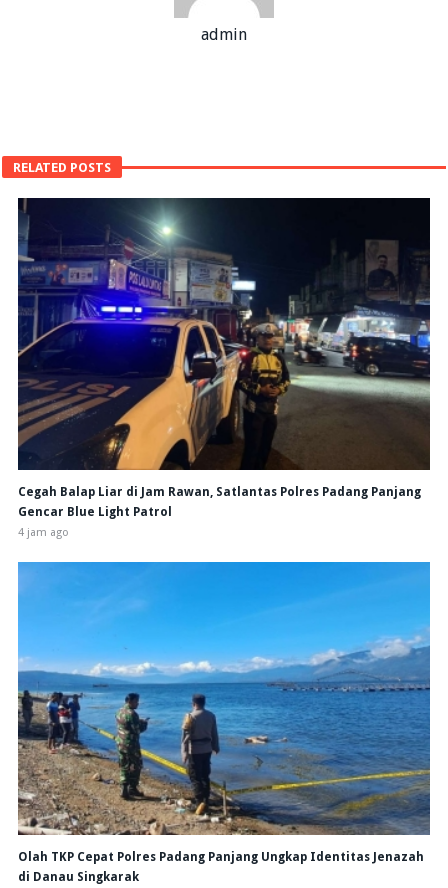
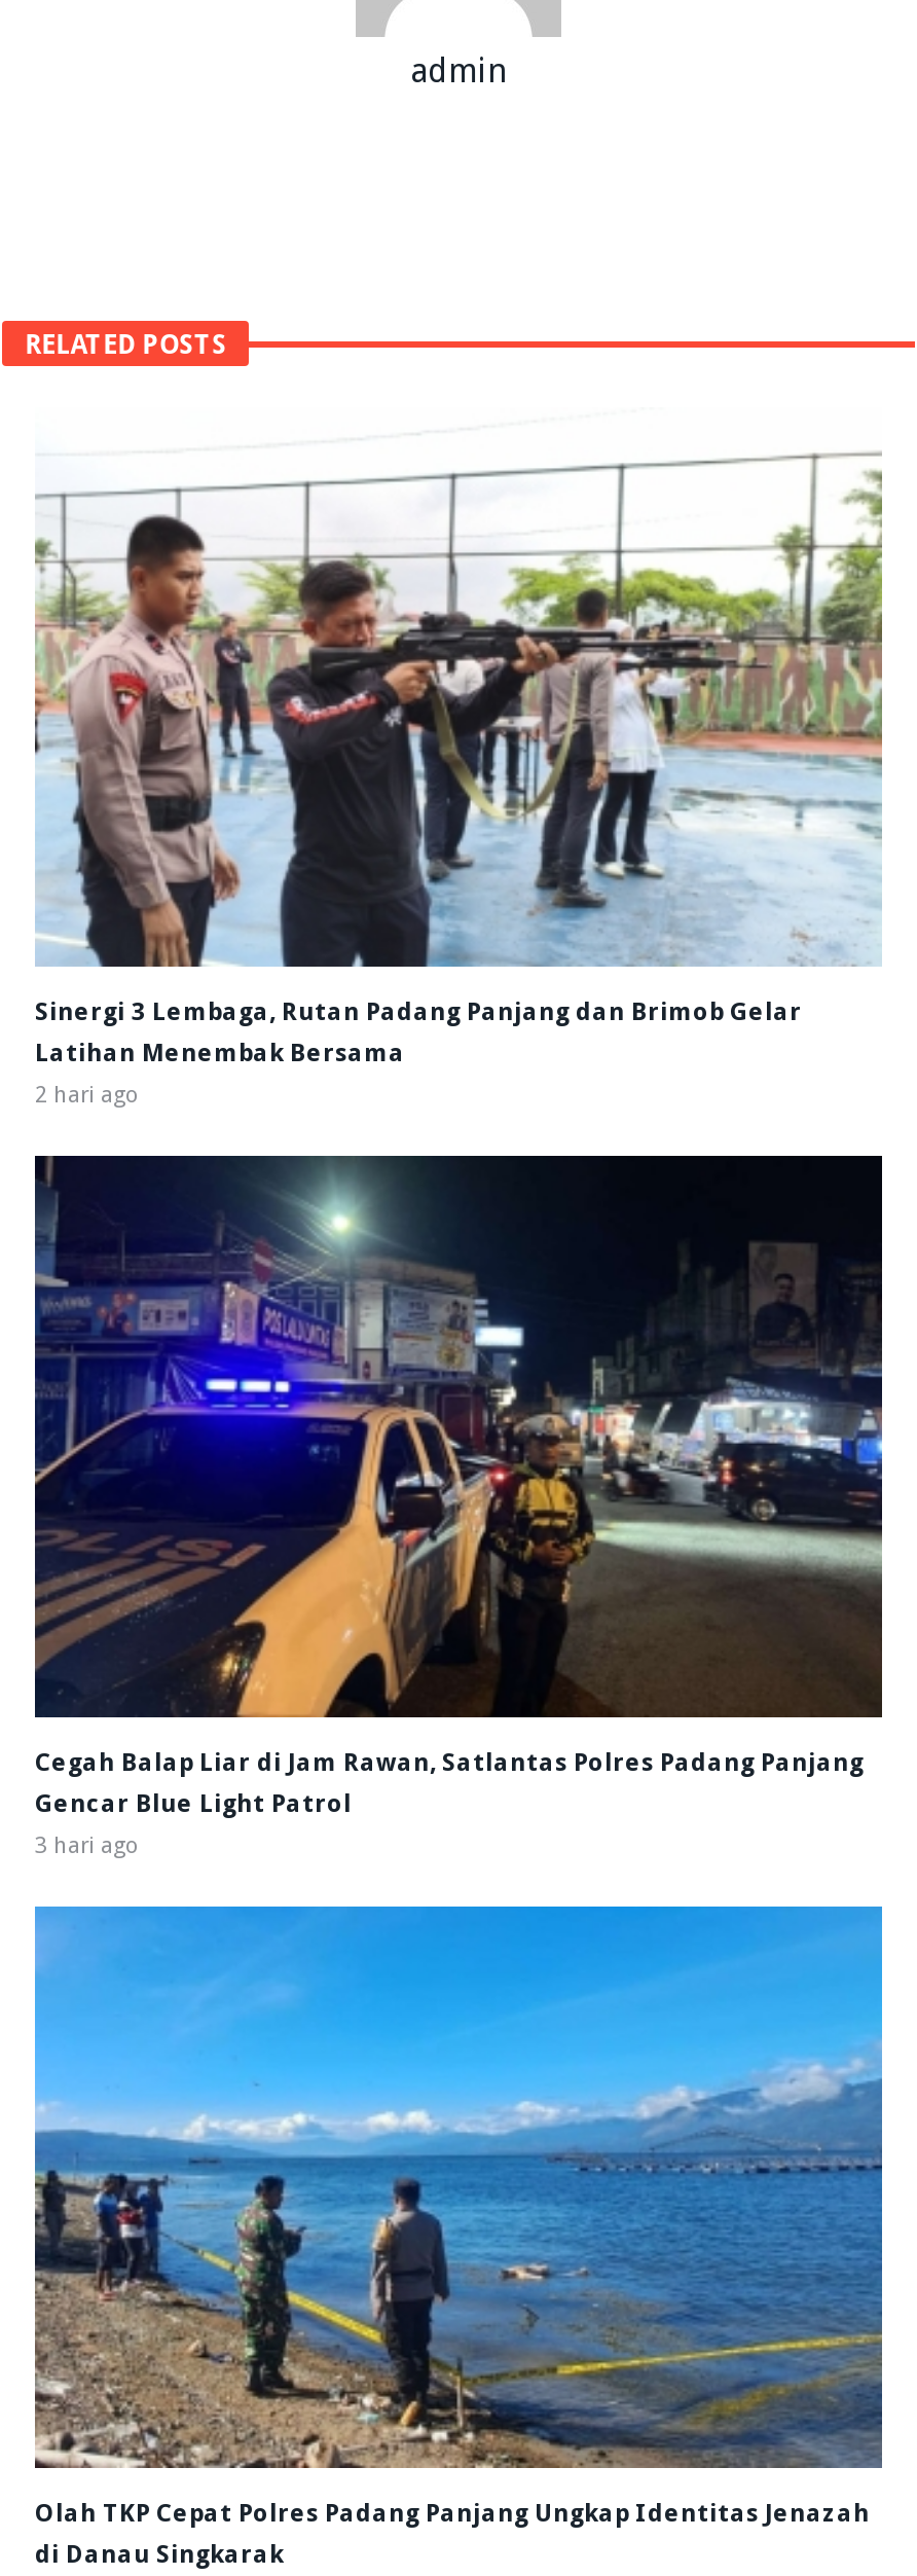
+ [image]
+ Sinergi 3 Lembaga, Rutan Padang Panjang dan Brimob Gelar
+ Latihan Menembak Bersama
+ 2 hari ago

- 4 jam ago
+ 3 hari ago
